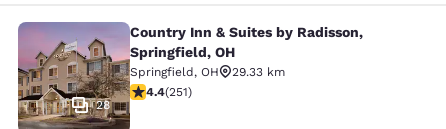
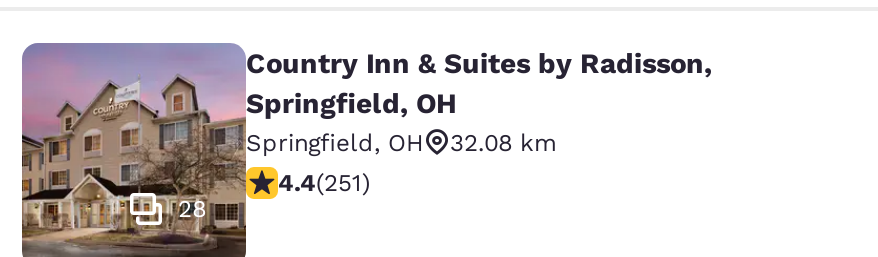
- Springfield, OH 29.33 km
+ Springfield, OH 32.08 km
